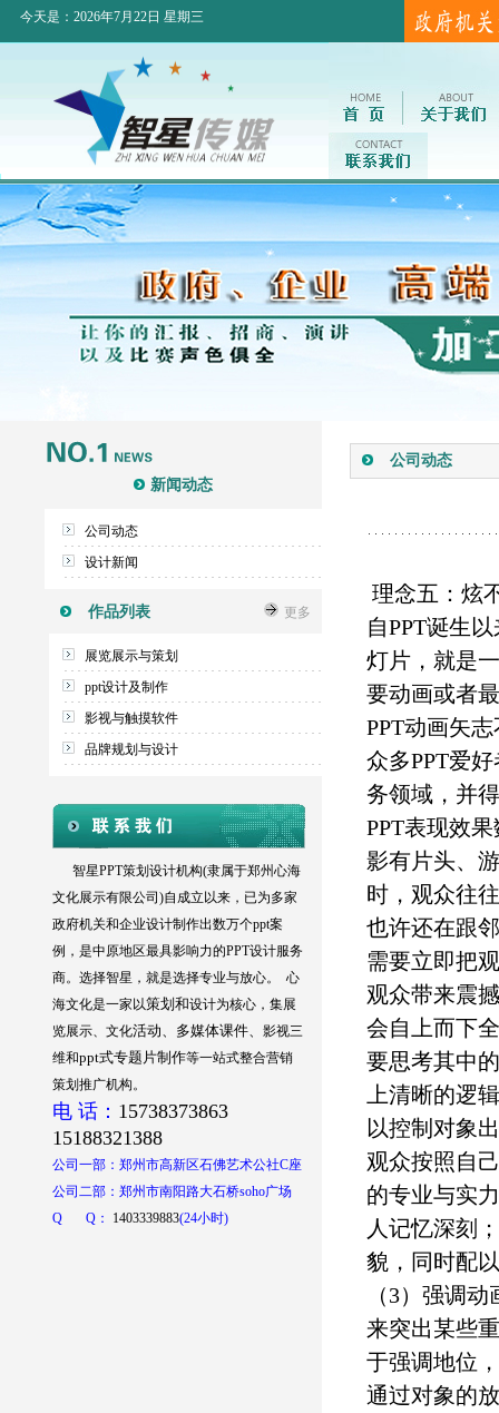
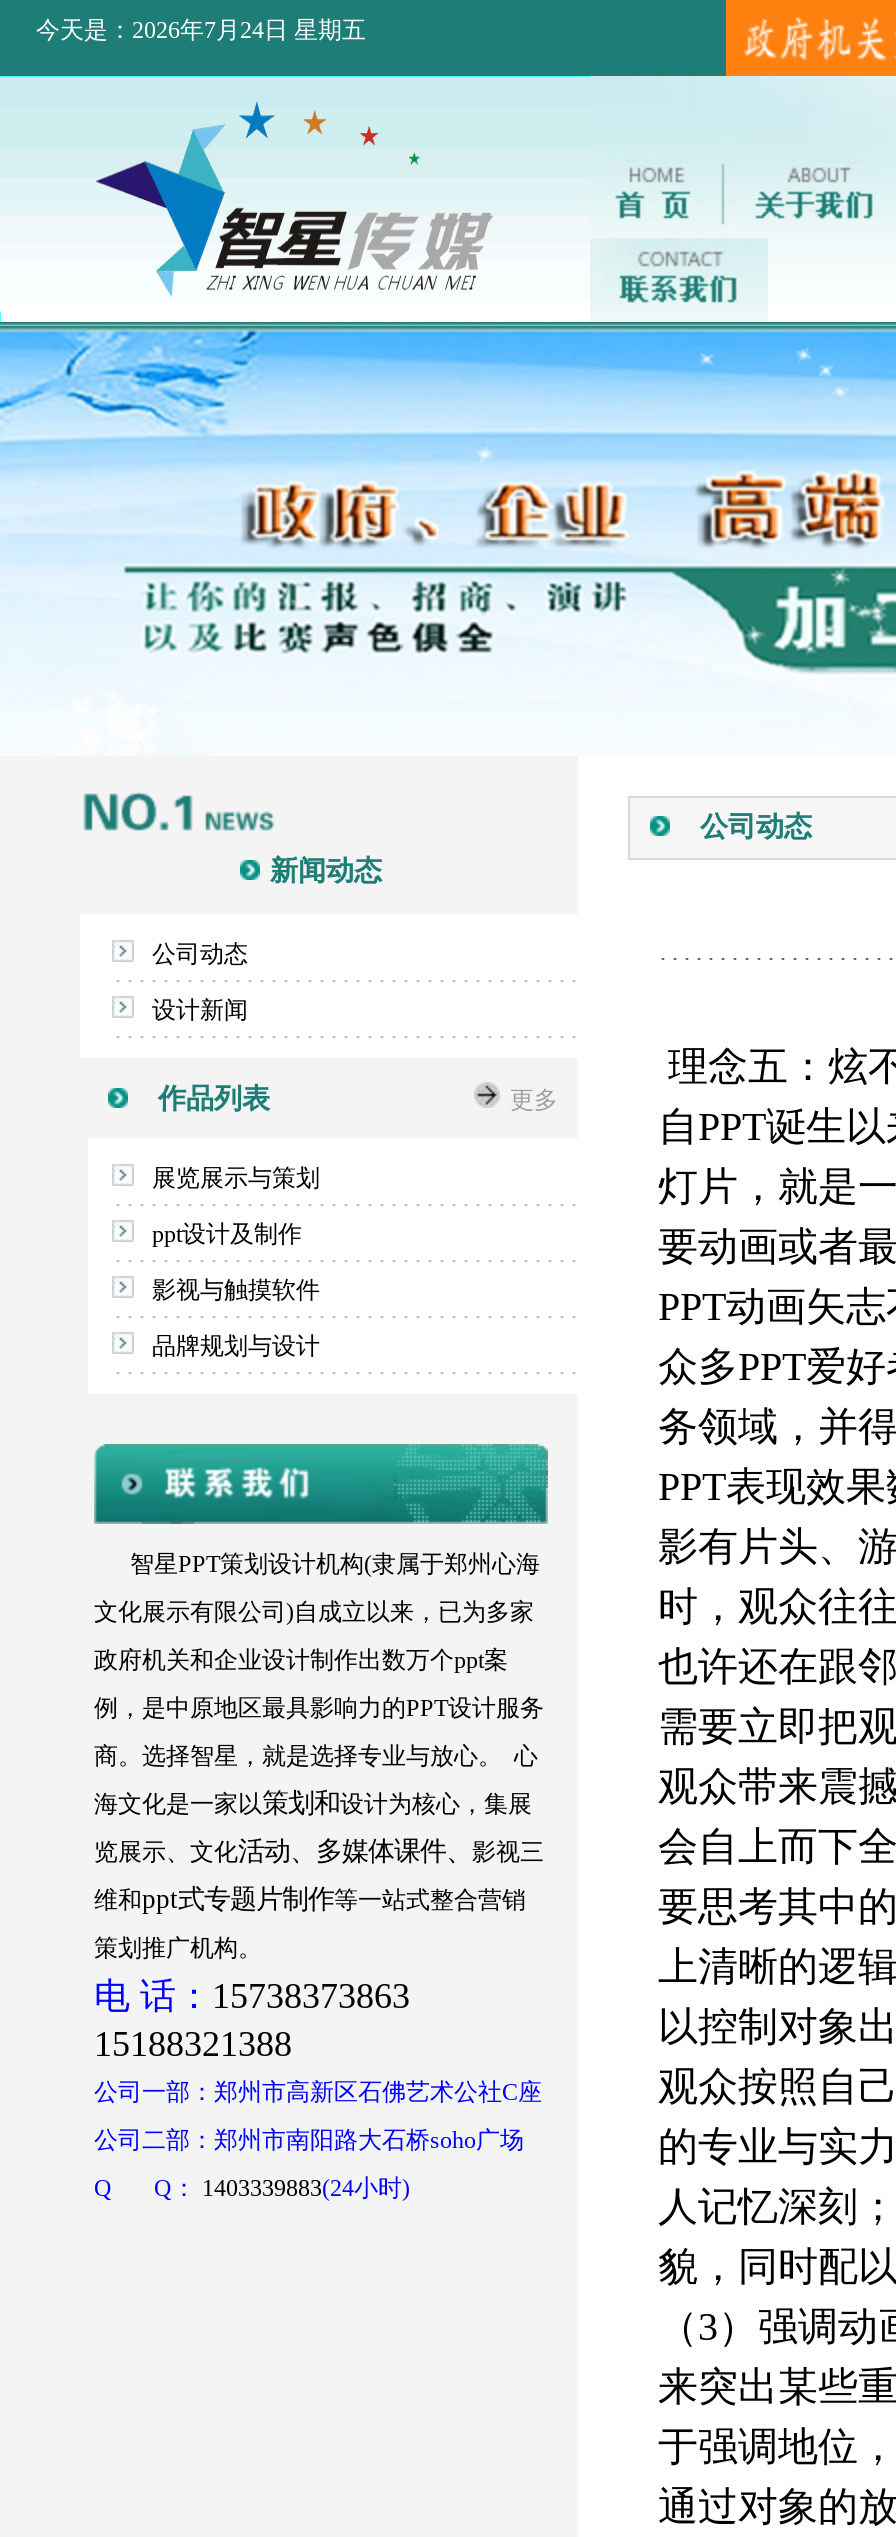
- 今天是：2026年7月22日 星期三
+ 今天是：2026年7月24日 星期五
